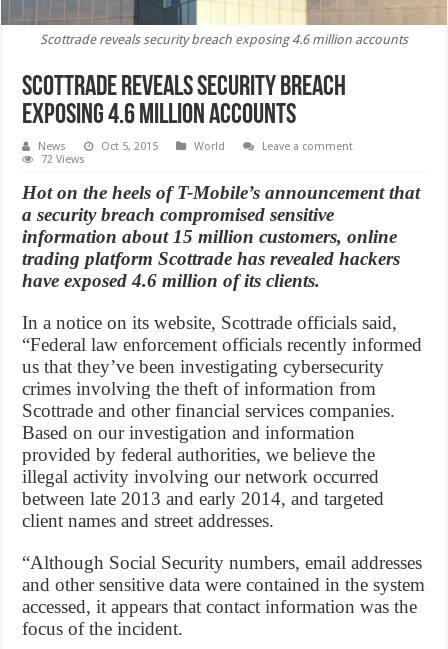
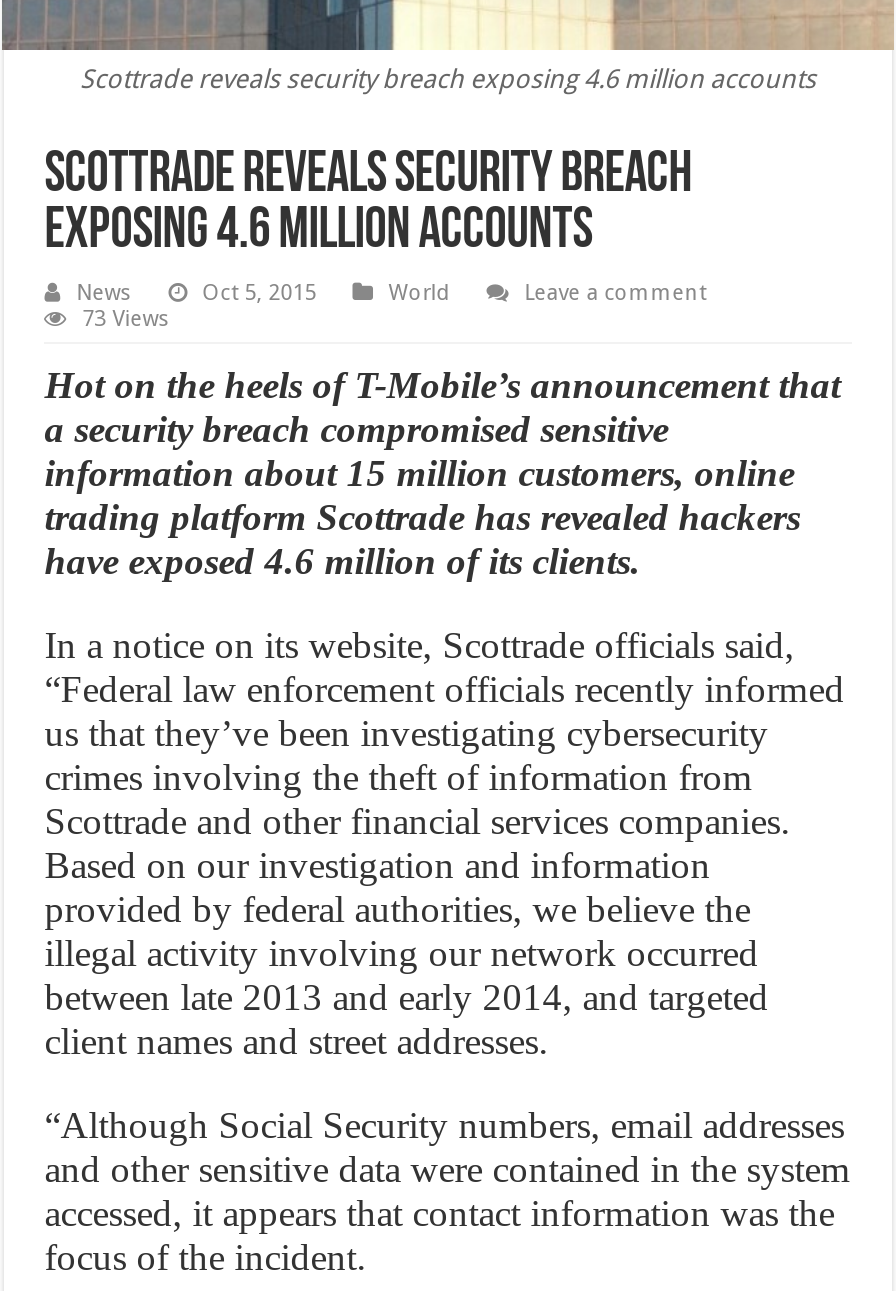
- 72 Views
+ 73 Views
